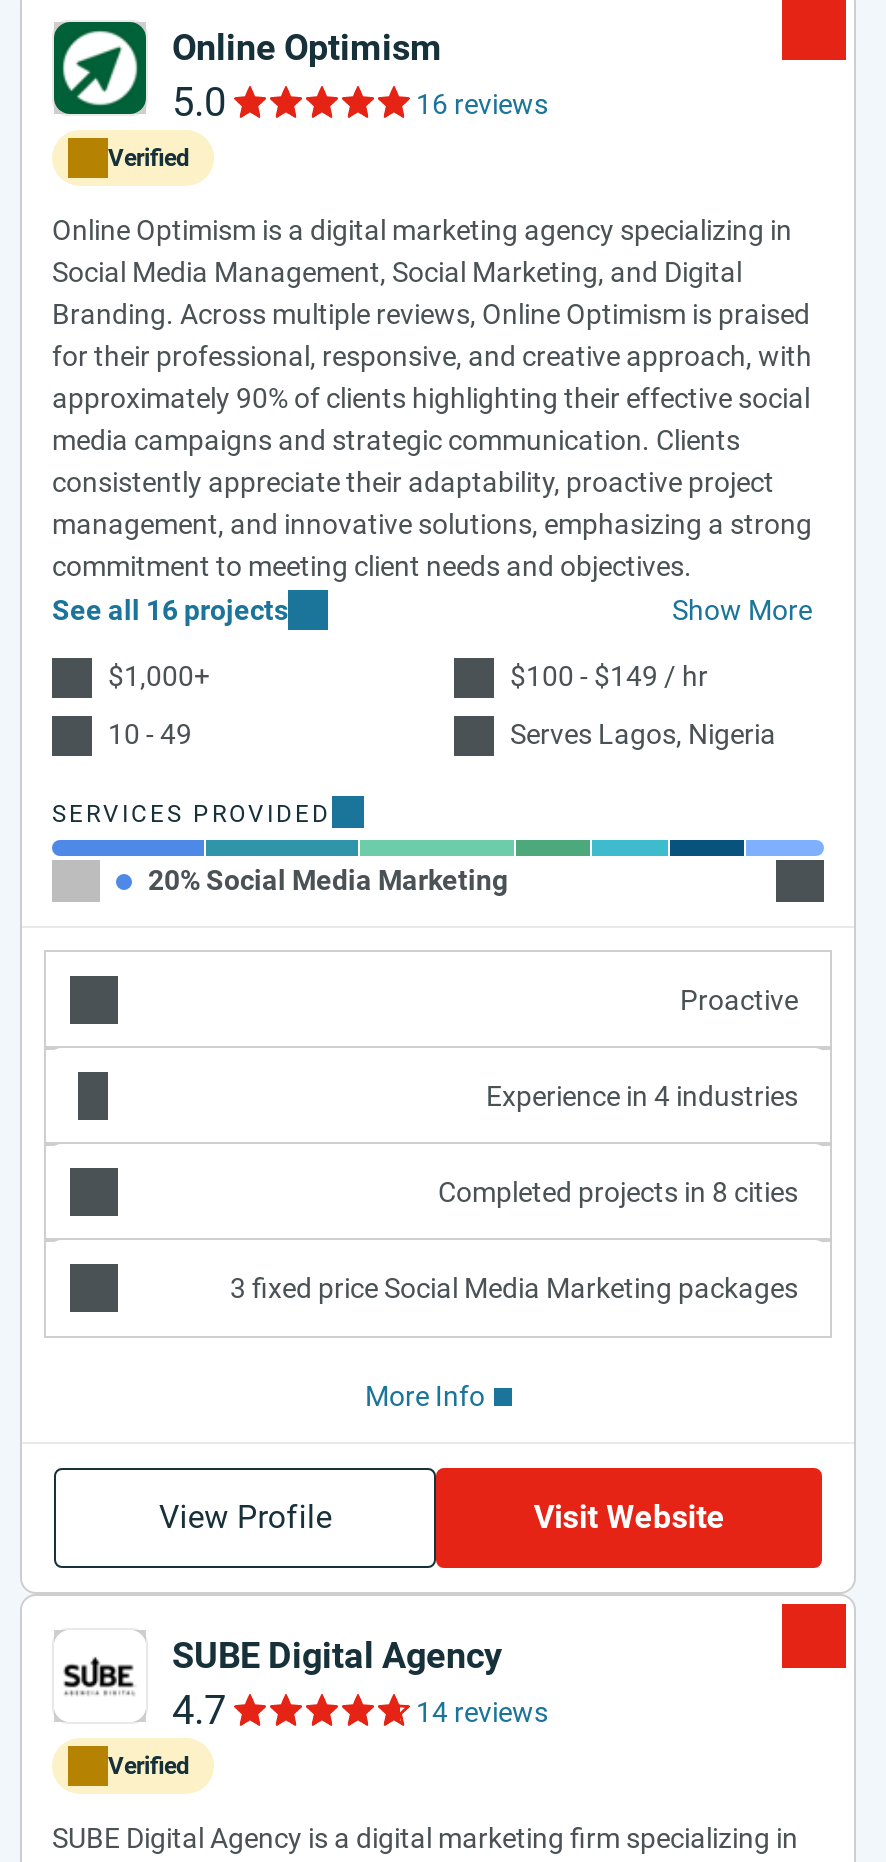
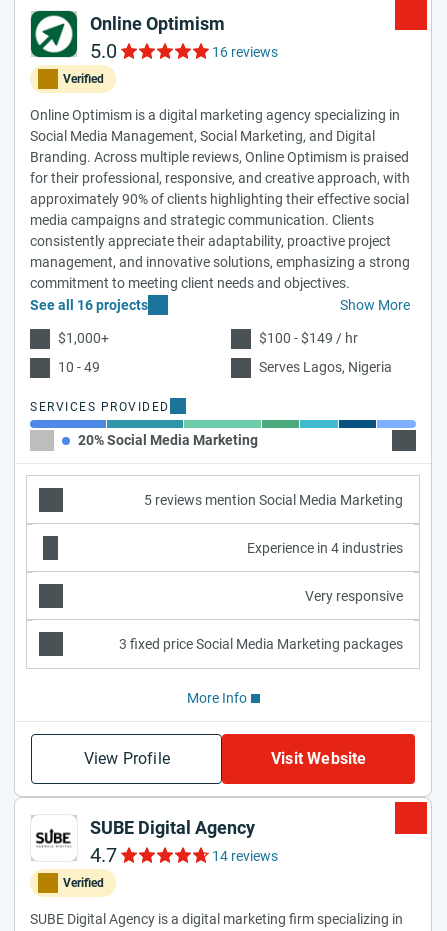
- Proactive
+ 5 reviews mention Social Media Marketing

- Completed projects in 8 cities
+ Very responsive
